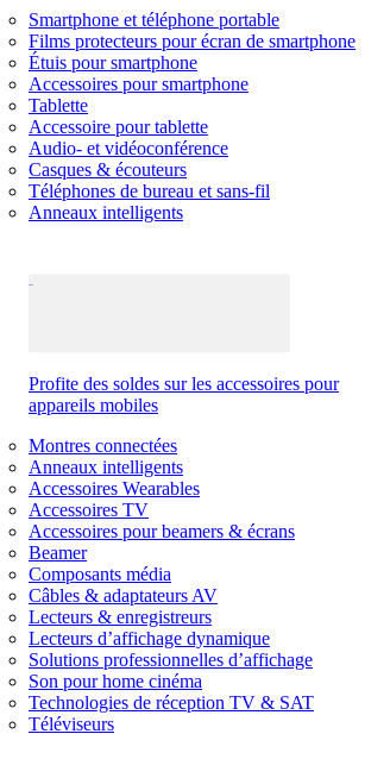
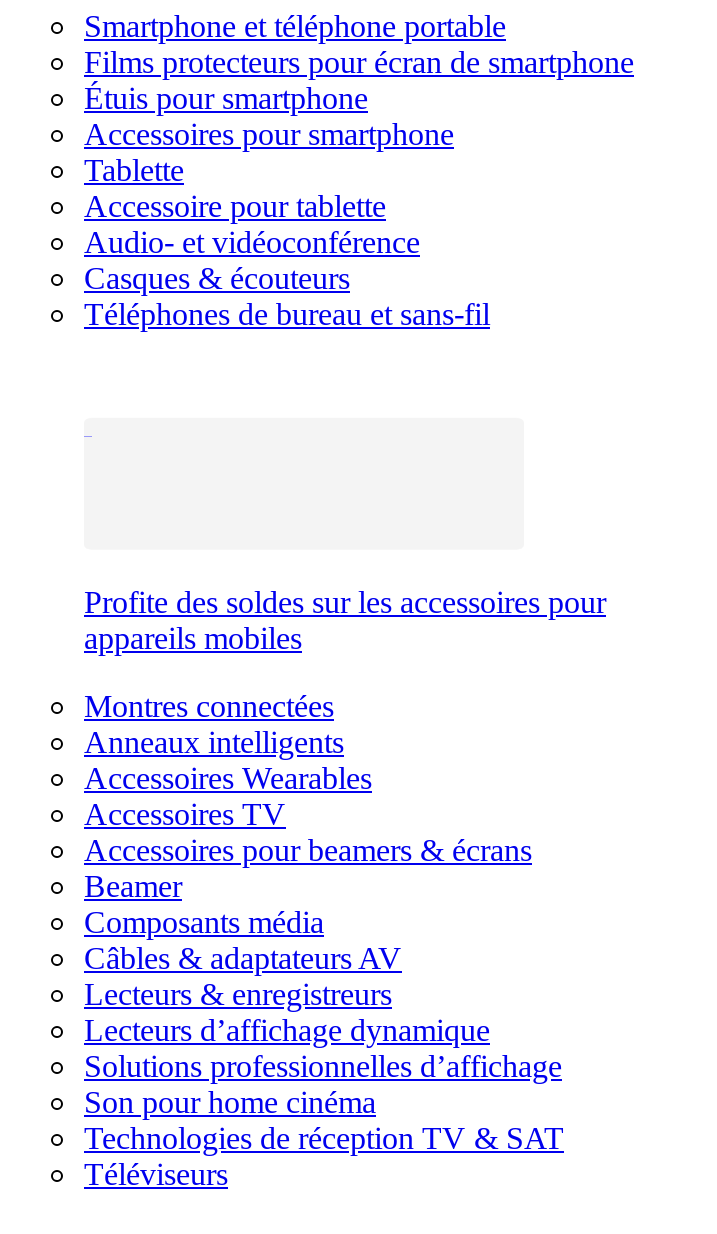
- Anneaux intelligents
